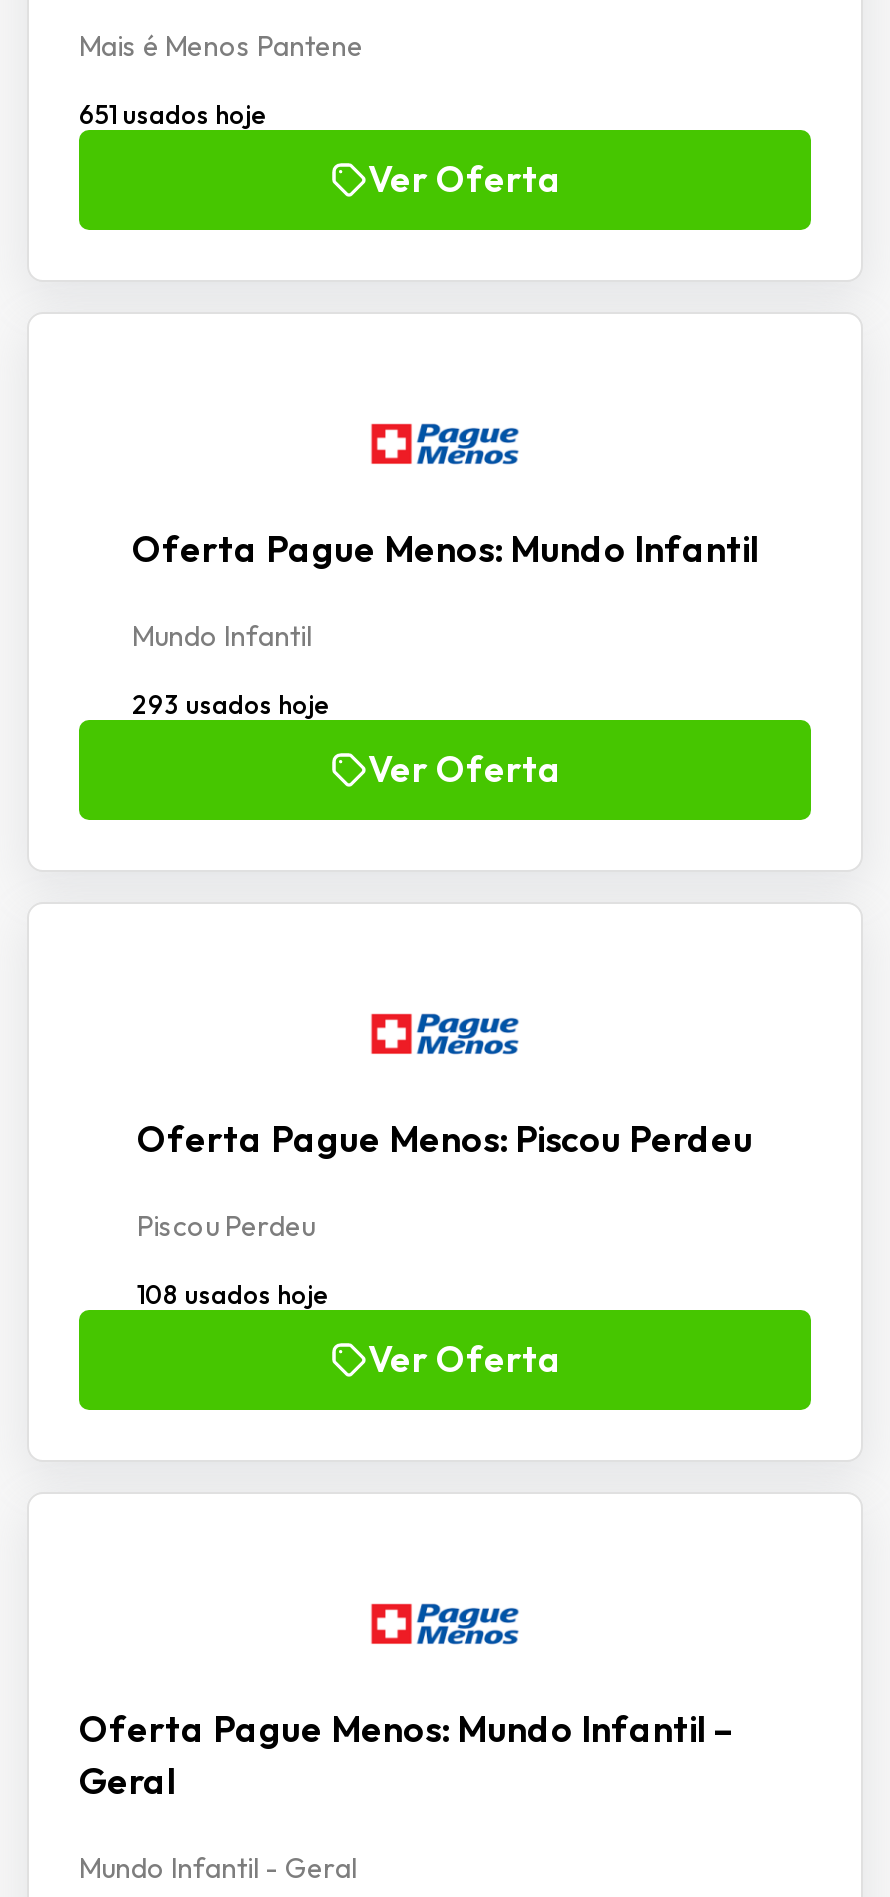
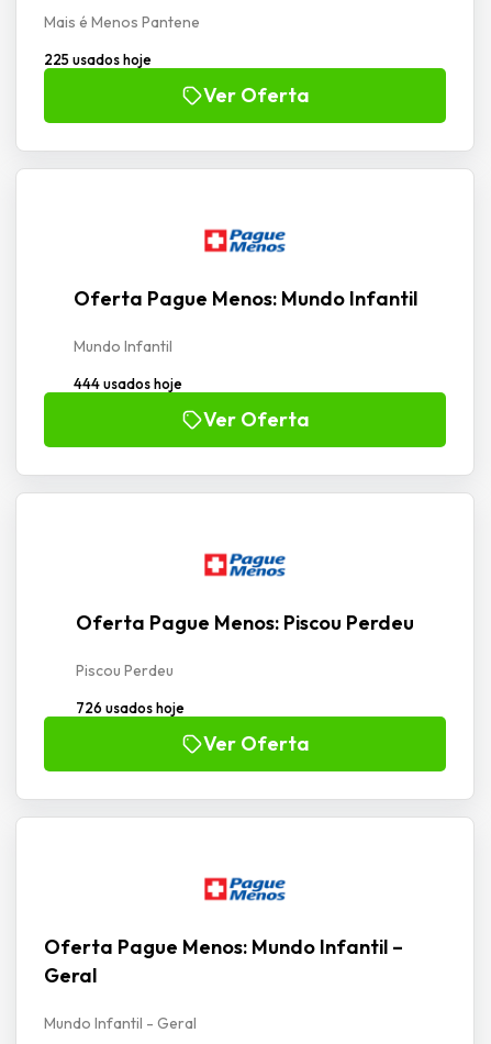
- 651 usados hoje
+ 225 usados hoje

- 293 usados hoje
+ 444 usados hoje

- 108 usados hoje
+ 726 usados hoje
